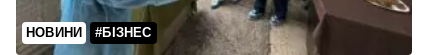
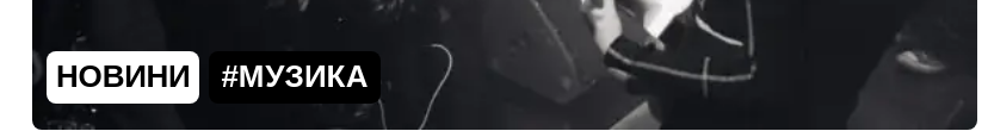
- #БІЗНЕС
+ #МУЗИКА
